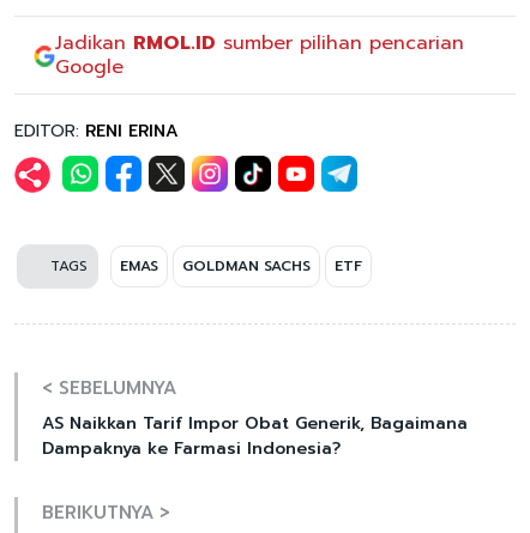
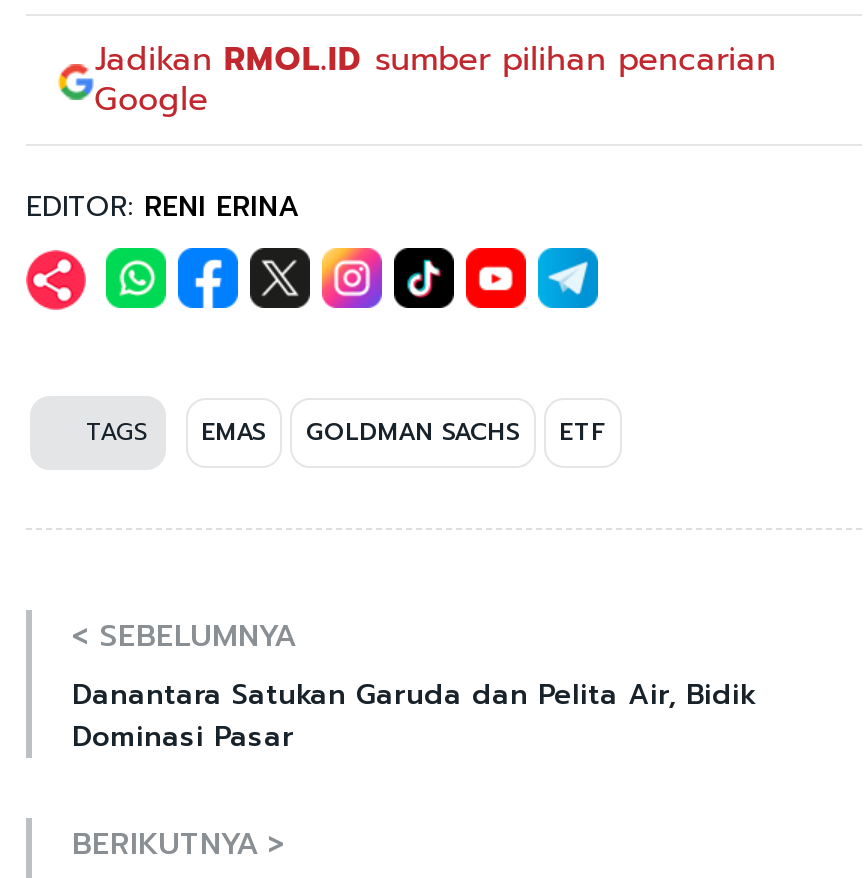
- AS Naikkan Tarif Impor Obat Generik, Bagaimana
- Dampaknya ke Farmasi Indonesia?
+ Danantara Satukan Garuda dan Pelita Air, Bidik
+ Dominasi Pasar
